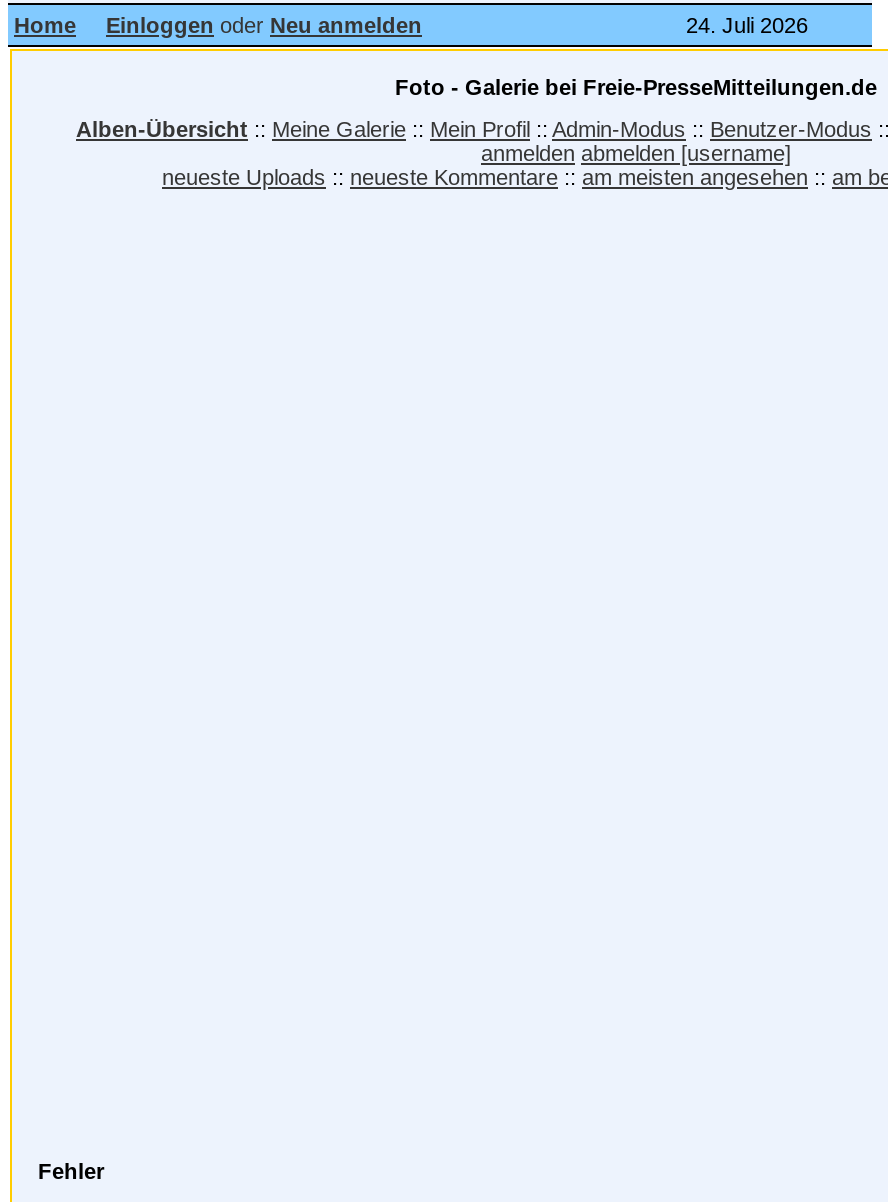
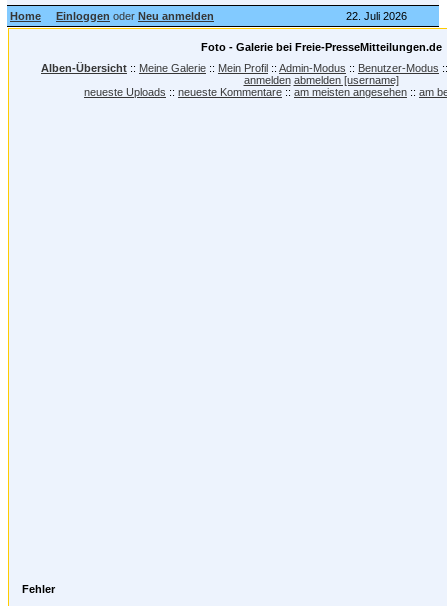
- 24. Juli 2026
+ 22. Juli 2026
